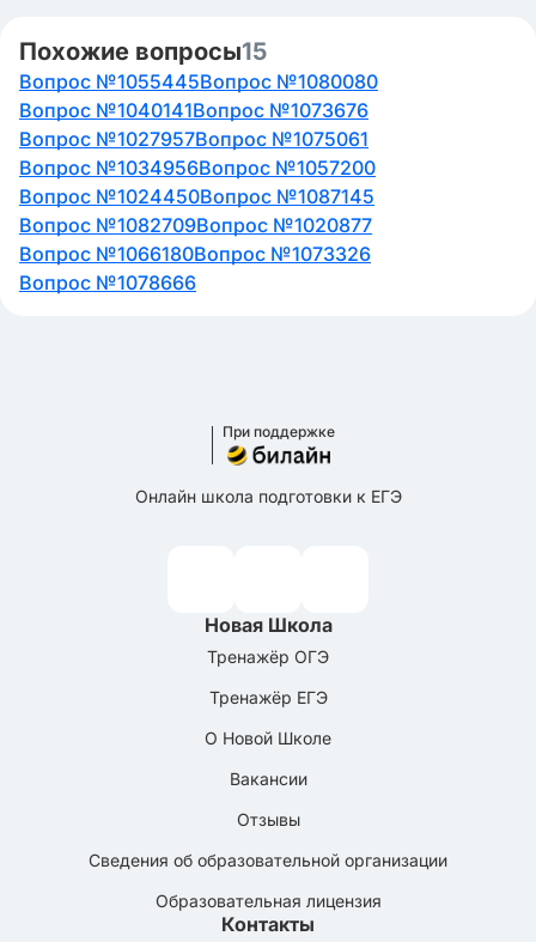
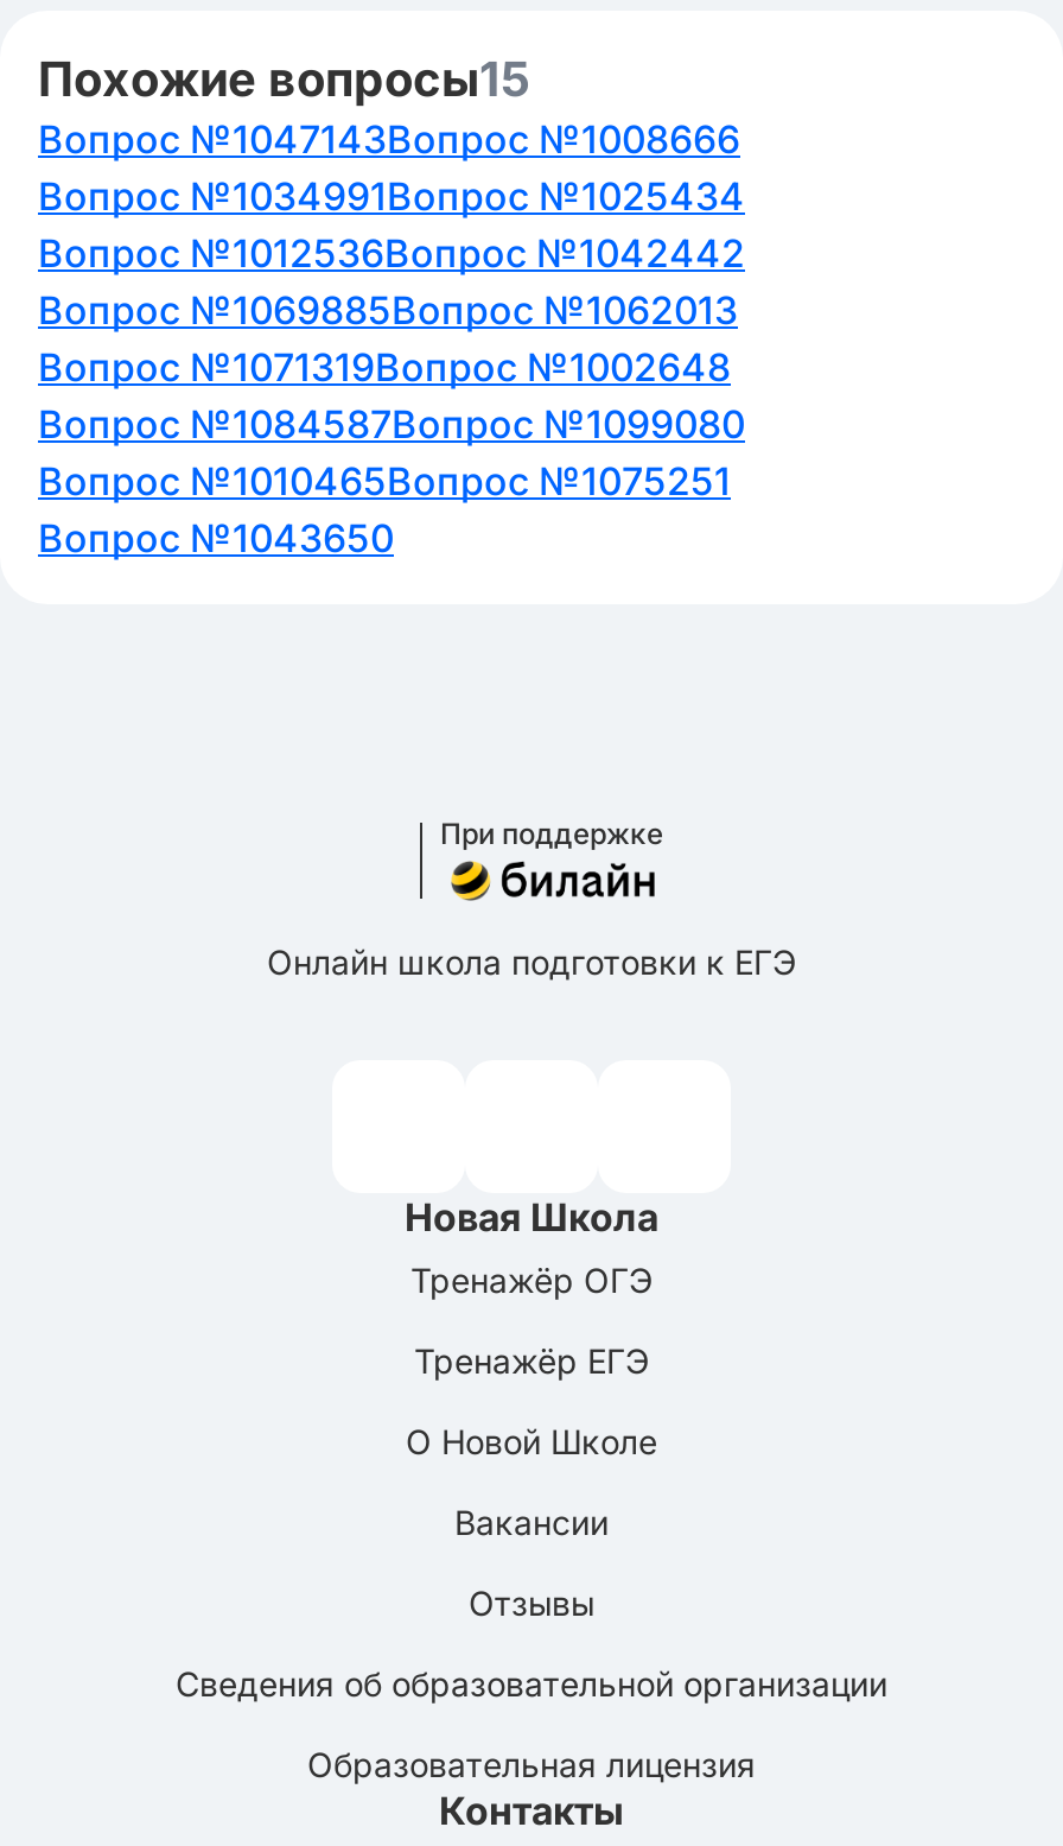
- Вопрос №1055445Вопрос №1080080
+ Вопрос №1047143Вопрос №1008666

- Вопрос №1040141Вопрос №1073676
+ Вопрос №1034991Вопрос №1025434

- Вопрос №1027957Вопрос №1075061
+ Вопрос №1012536Вопрос №1042442

- Вопрос №1034956Вопрос №1057200
+ Вопрос №1069885Вопрос №1062013

- Вопрос №1024450Вопрос №1087145
+ Вопрос №1071319Вопрос №1002648

- Вопрос №1082709Вопрос №1020877
+ Вопрос №1084587Вопрос №1099080

- Вопрос №1066180Вопрос №1073326
+ Вопрос №1010465Вопрос №1075251

- Вопрос №1078666
+ Вопрос №1043650
